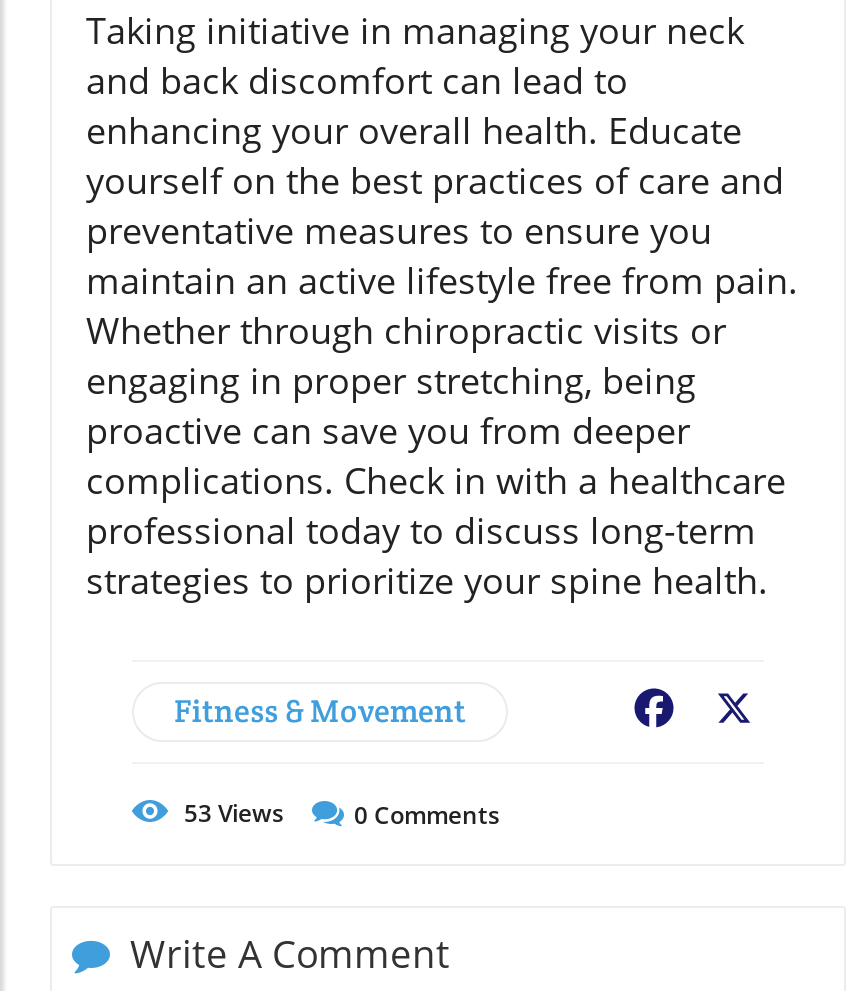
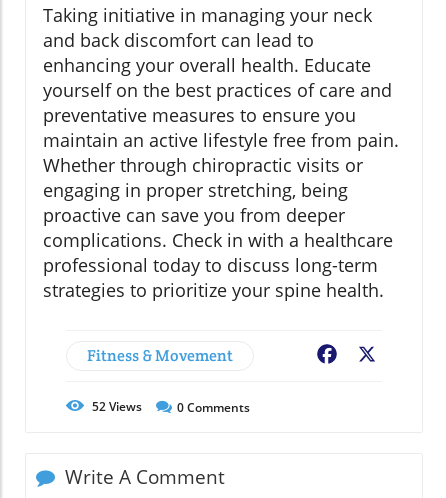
- 53 Views
+ 52 Views
